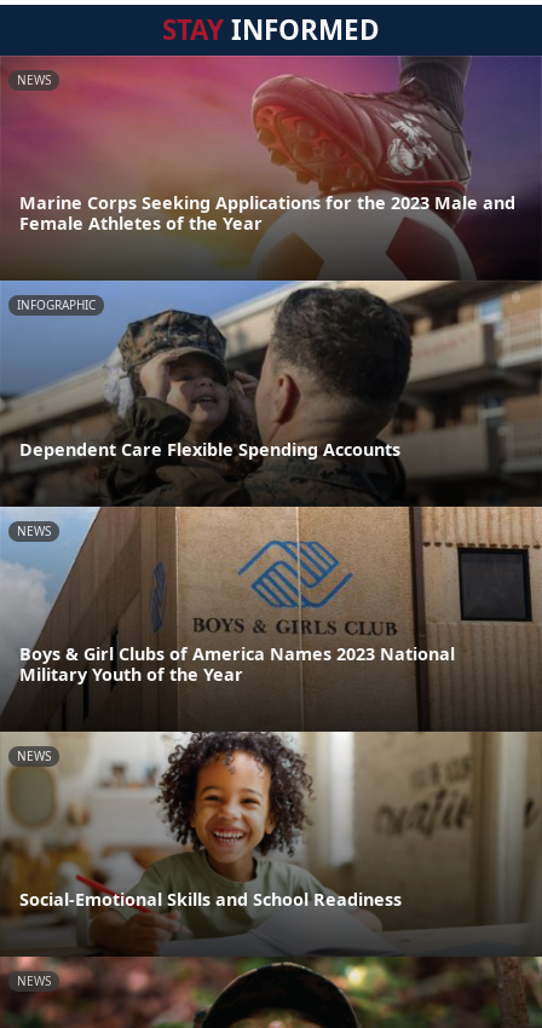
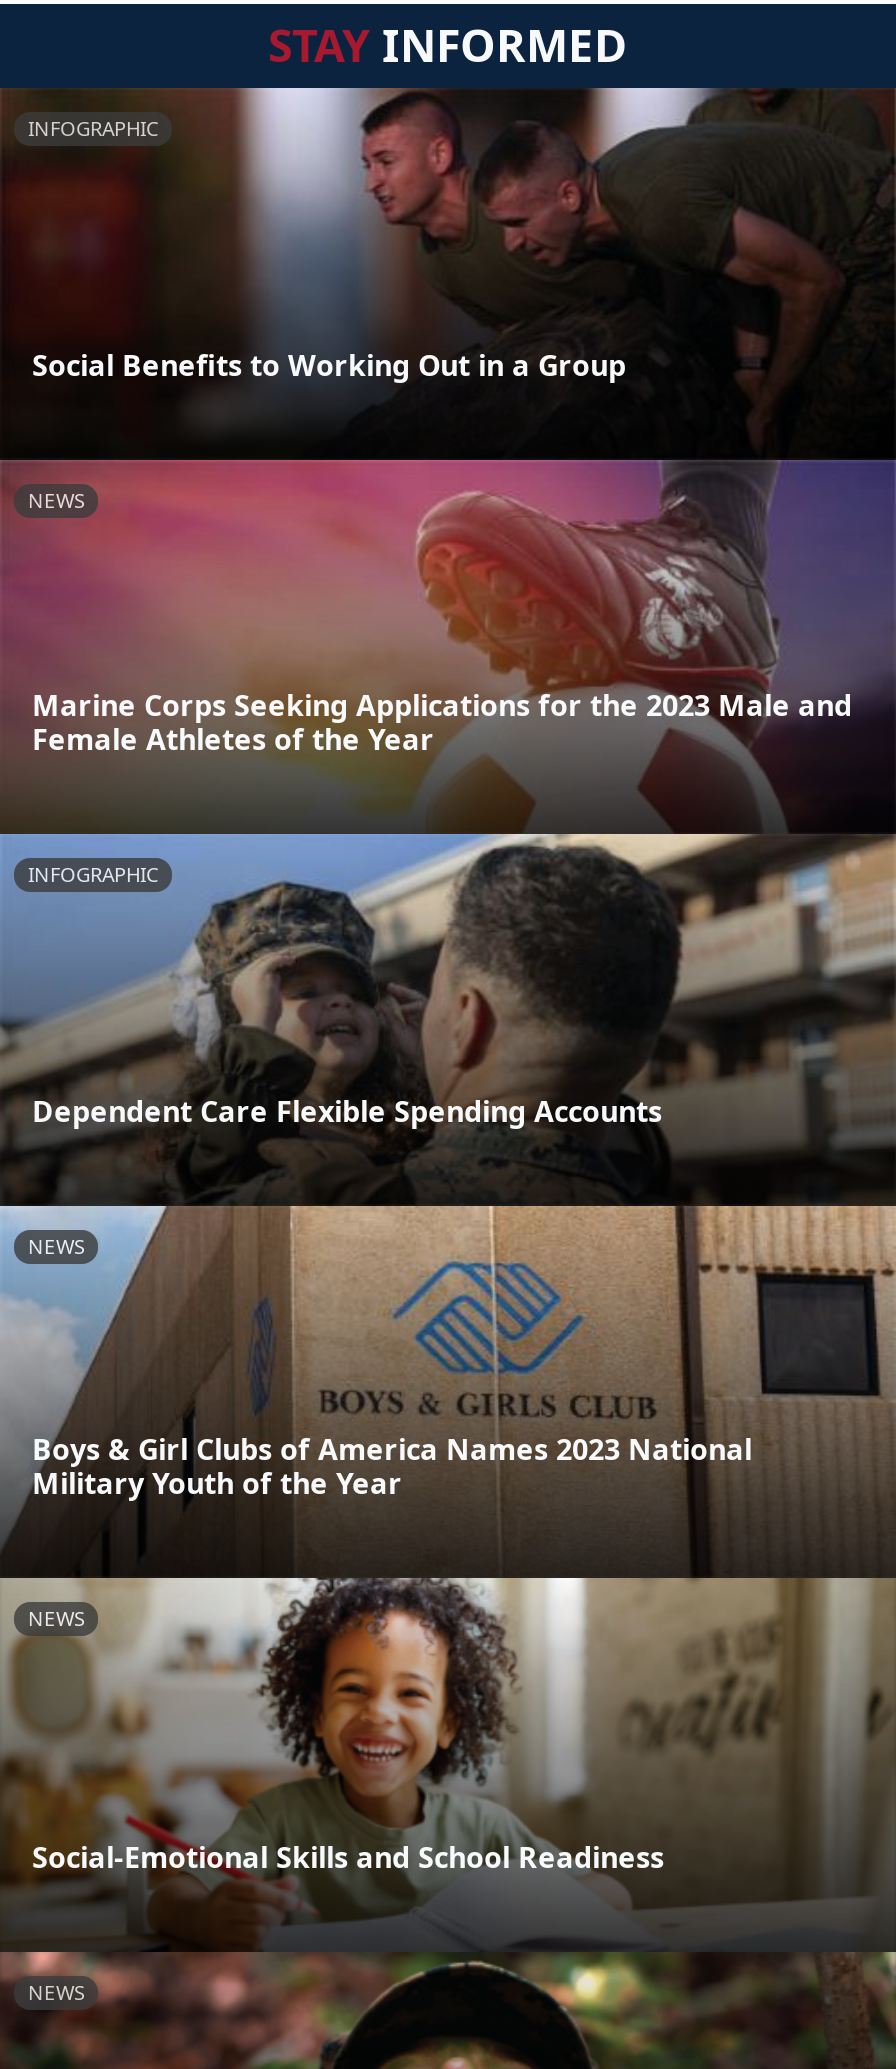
+ [image]
+ INFOGRAPHIC

+ Social Benefits to Working Out in a Group
